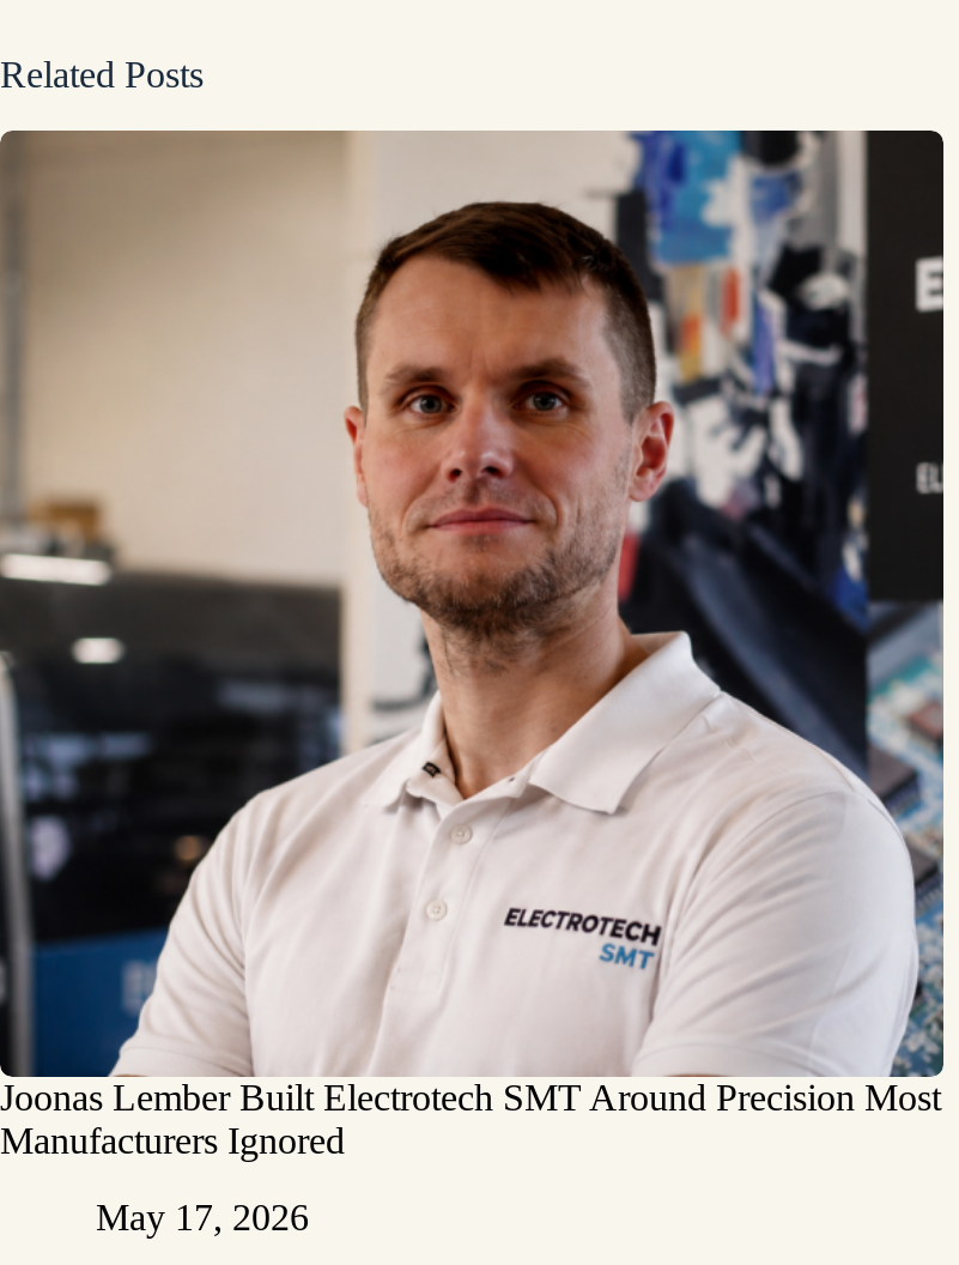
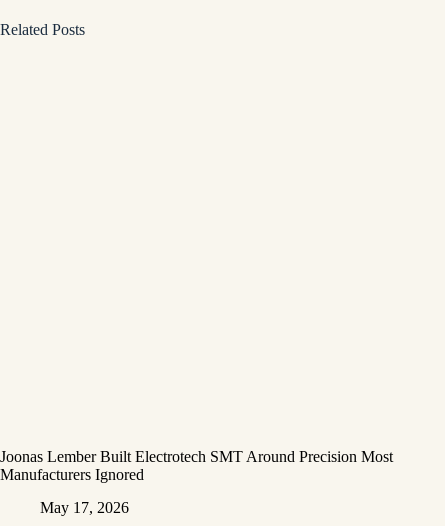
- [image]
